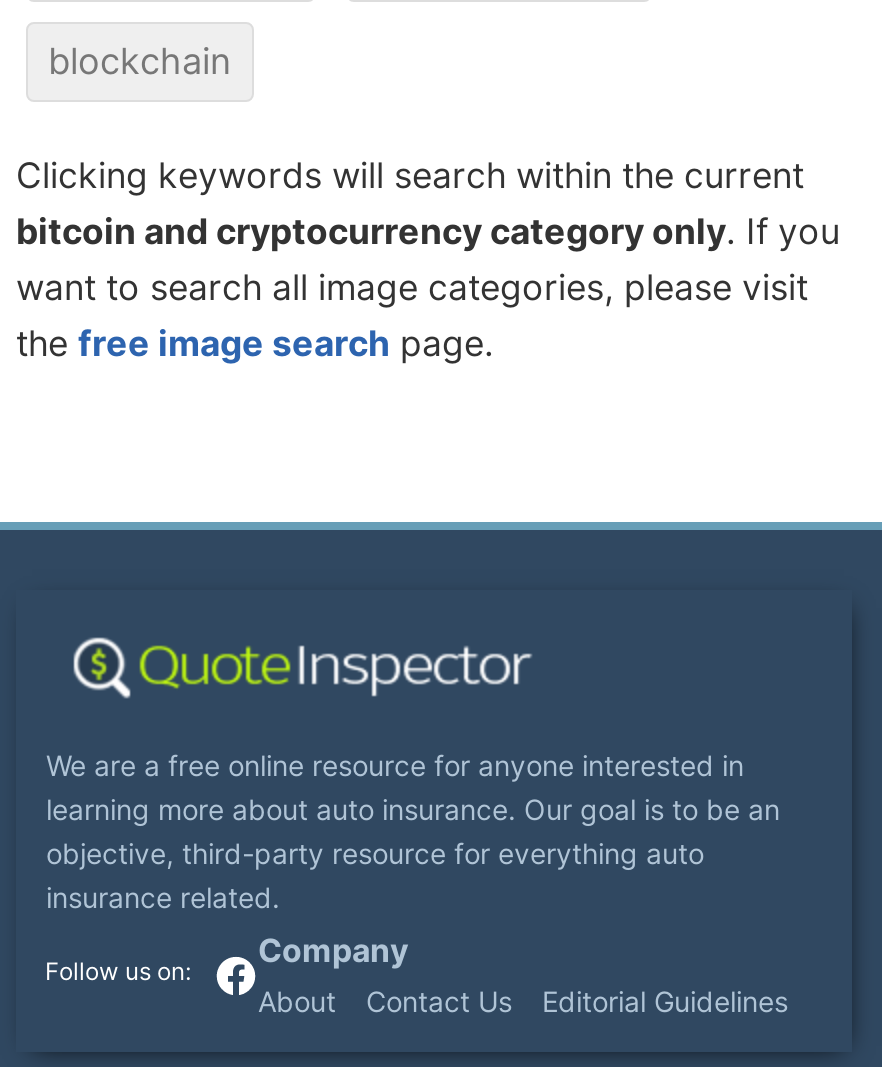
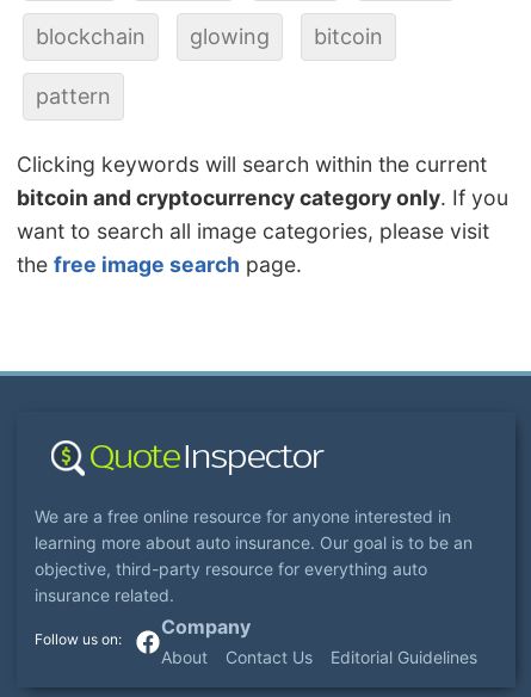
+ glowing
+ bitcoin
+ pattern
